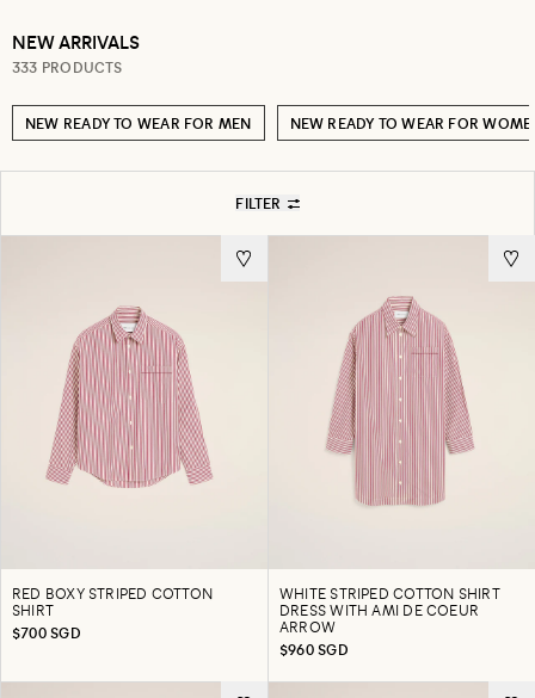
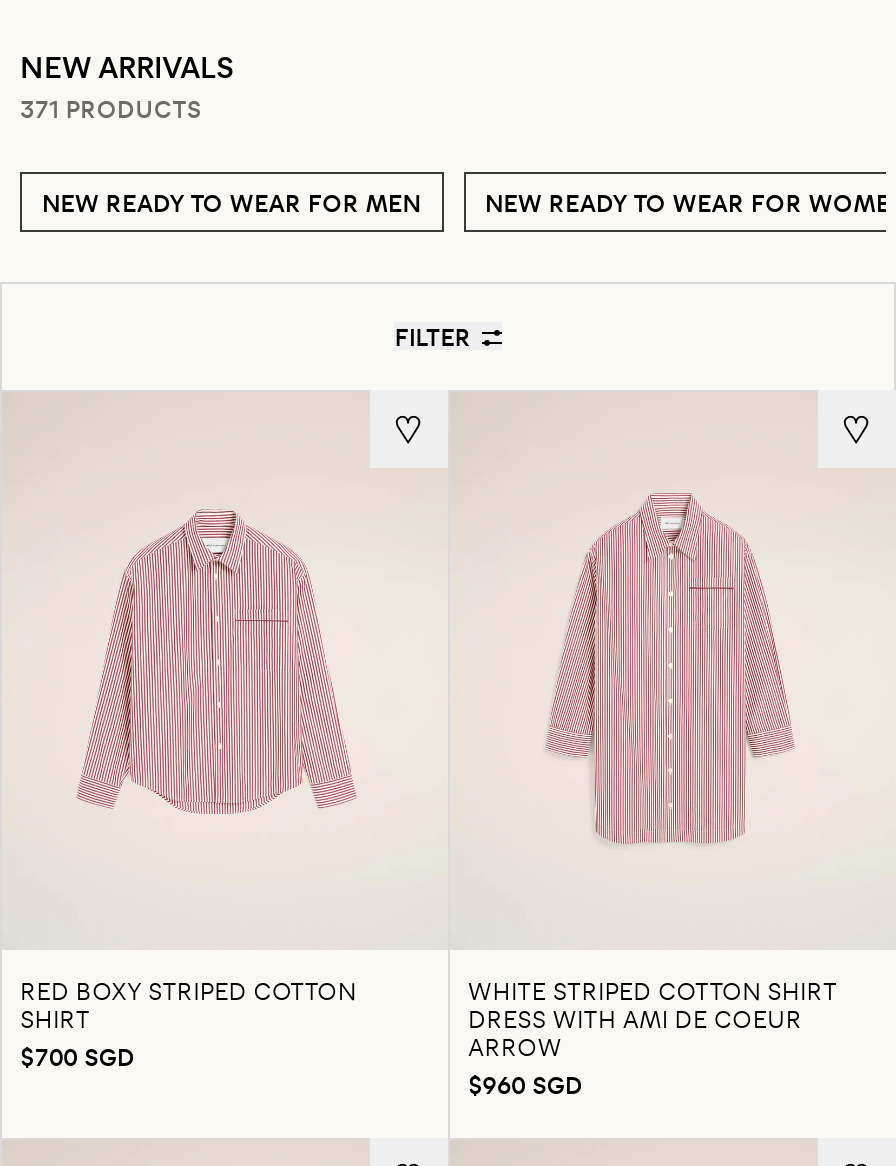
- 333 PRODUCTS
+ 371 PRODUCTS
